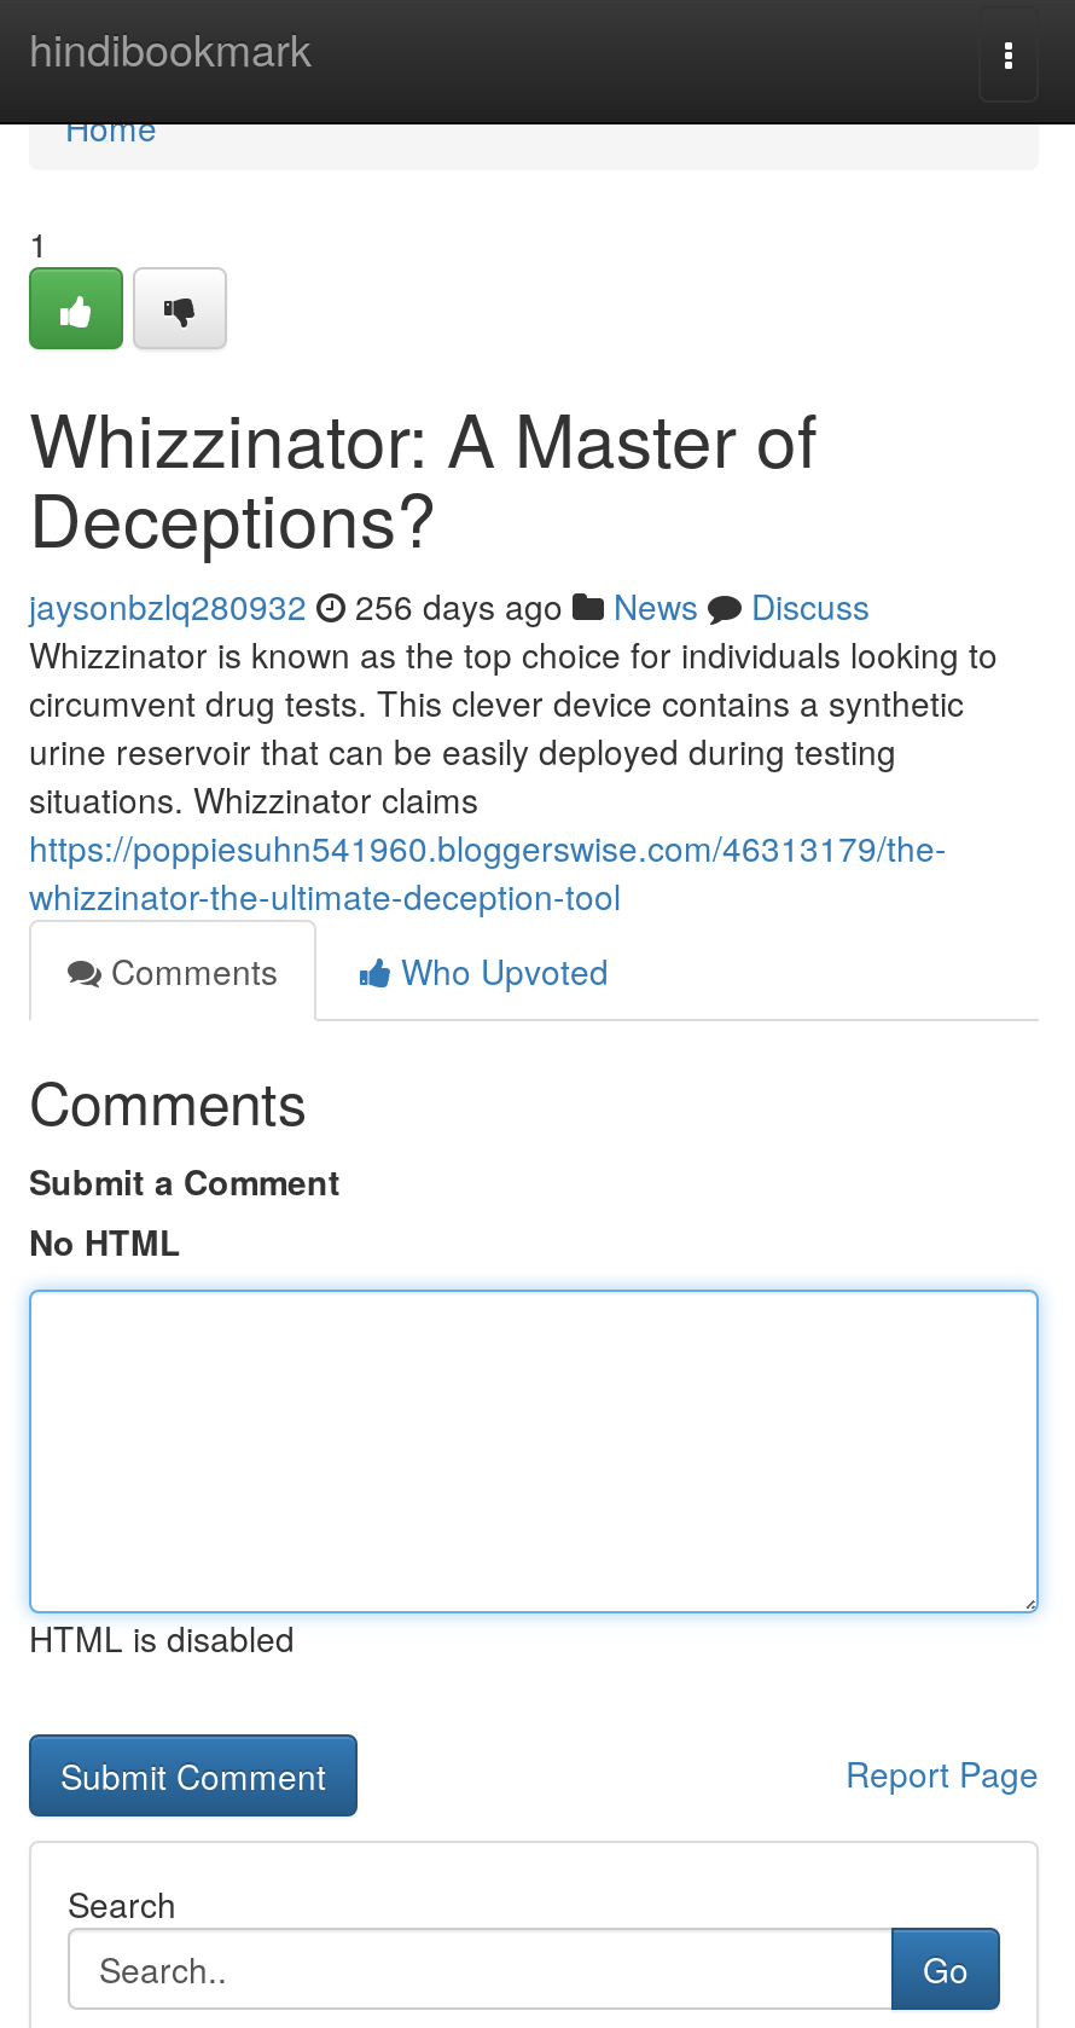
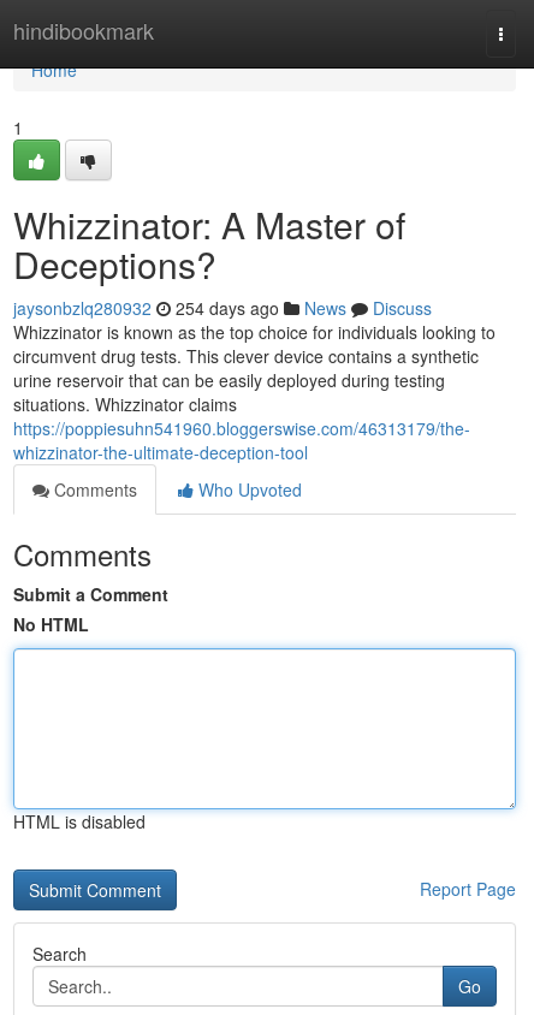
- jaysonbzlq280932 256 days ago News Discuss
+ jaysonbzlq280932 254 days ago News Discuss
